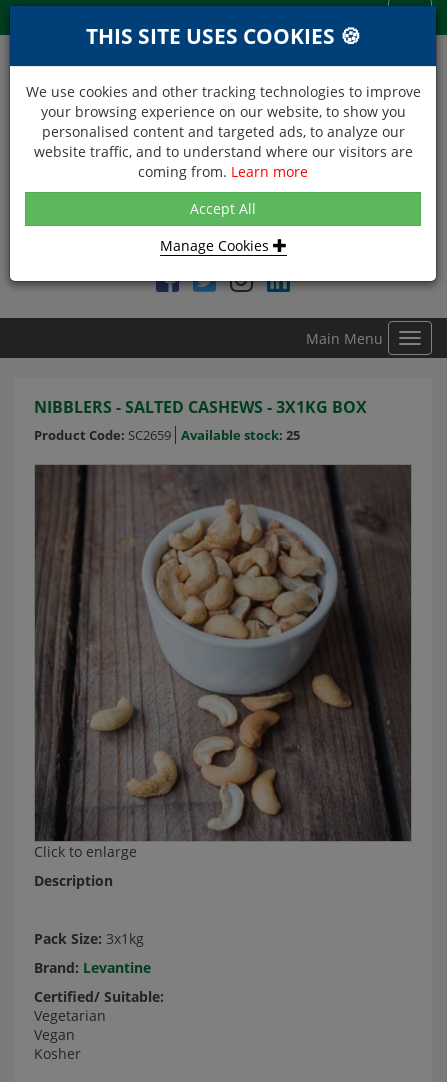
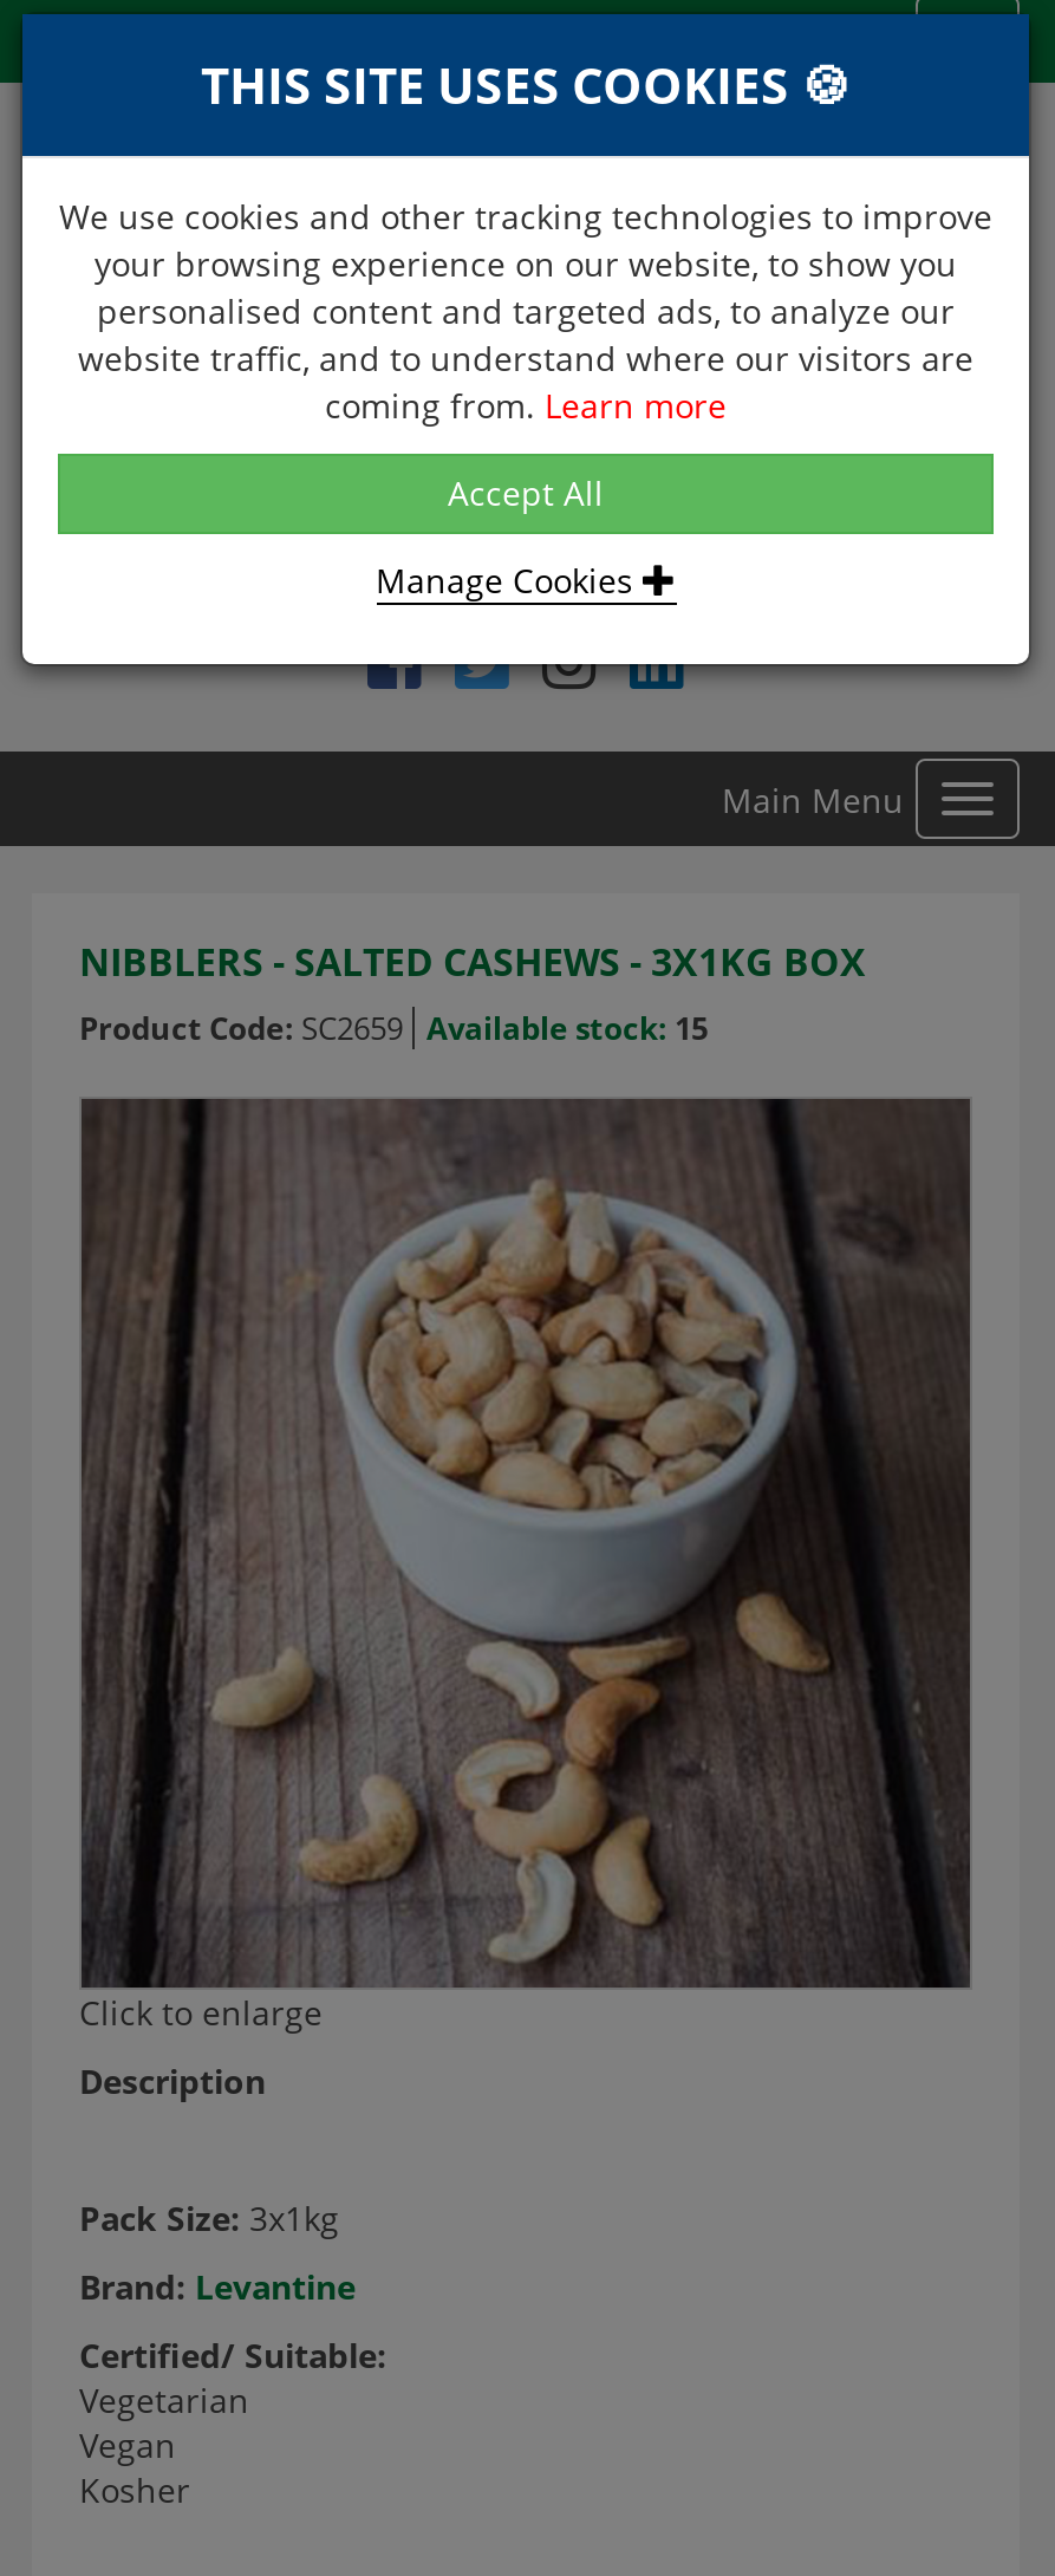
- Product Code: SC2659 Available stock: 25
+ Product Code: SC2659 Available stock: 15
